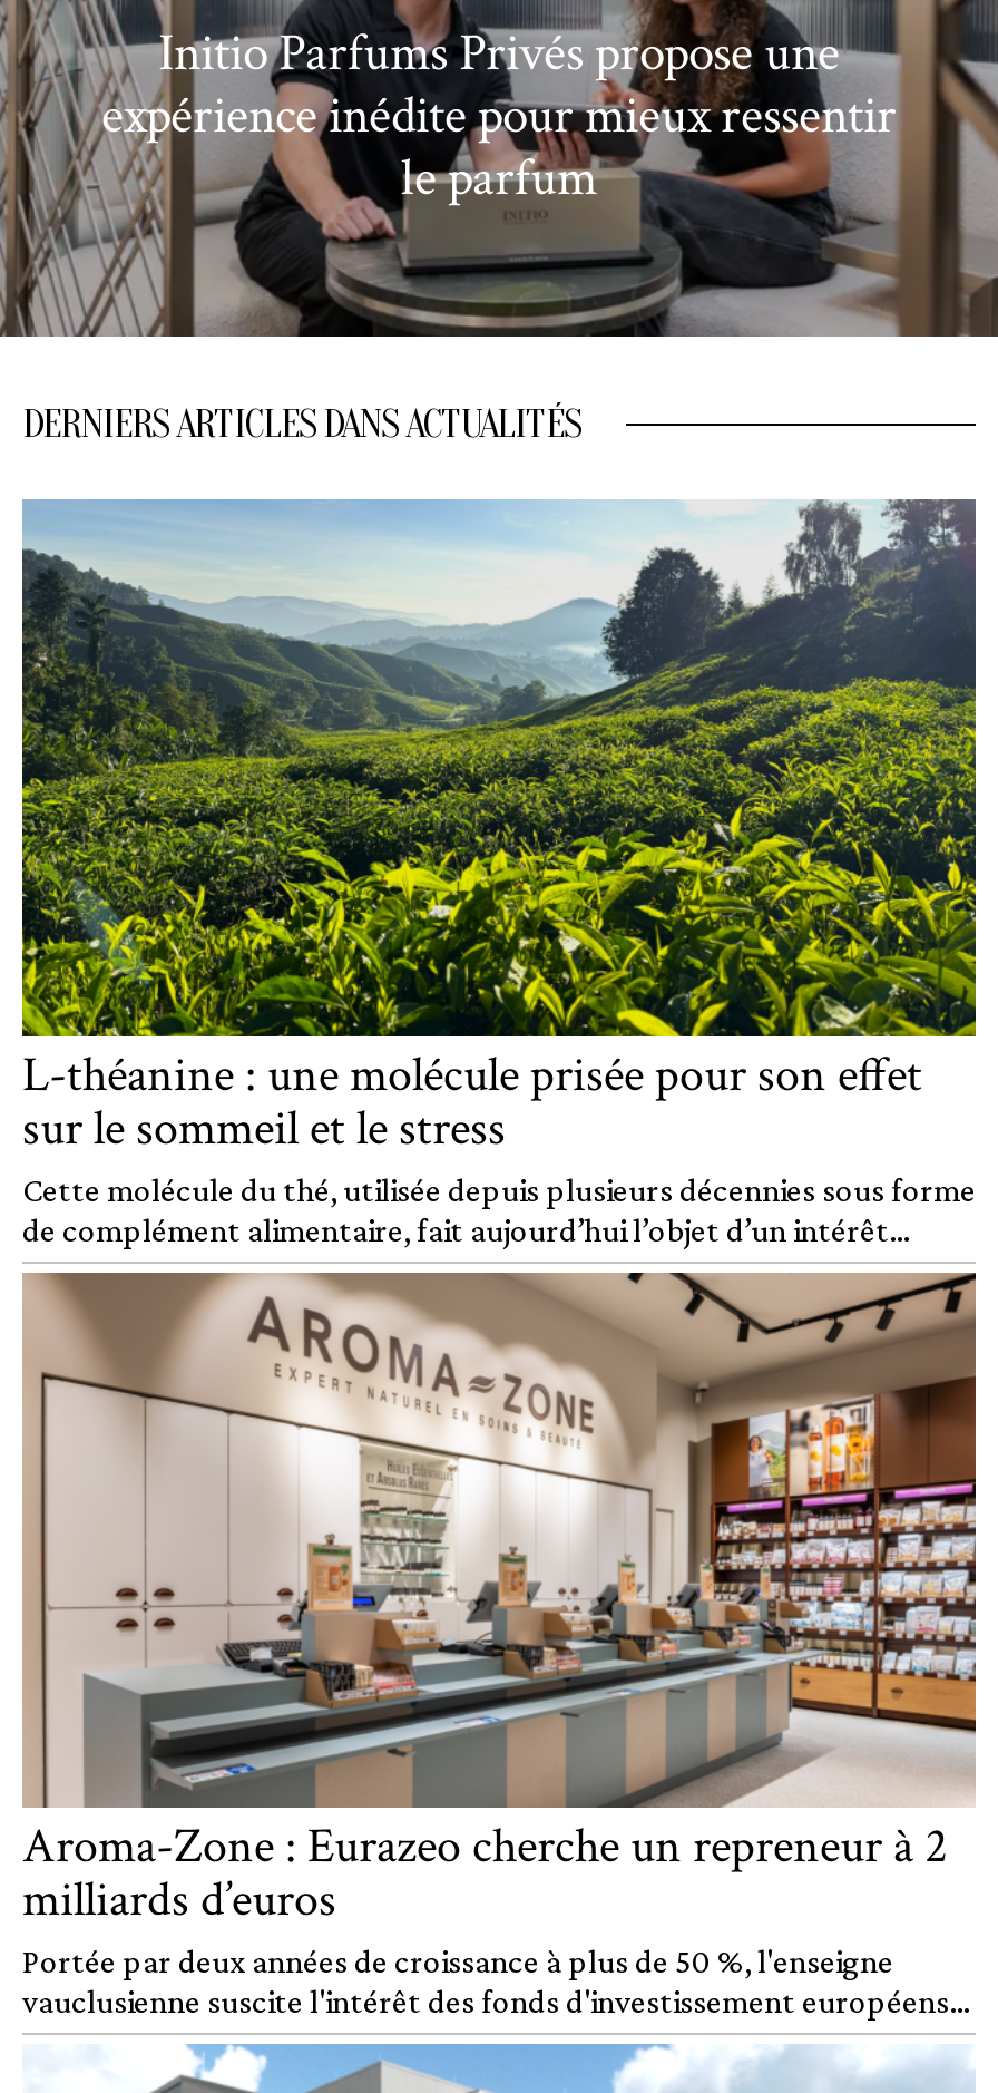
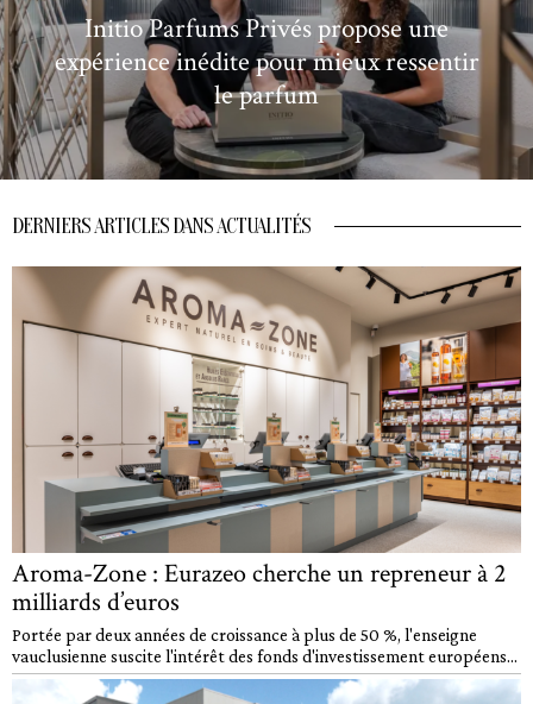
- [image]
- L-théanine : une molécule prisée pour son effet
- sur le sommeil et le stress
- Cette molécule du thé, utilisée depuis plusieurs décennies sous forme
- de complément alimentaire, fait aujourd’hui l’objet d’un intérêt...
